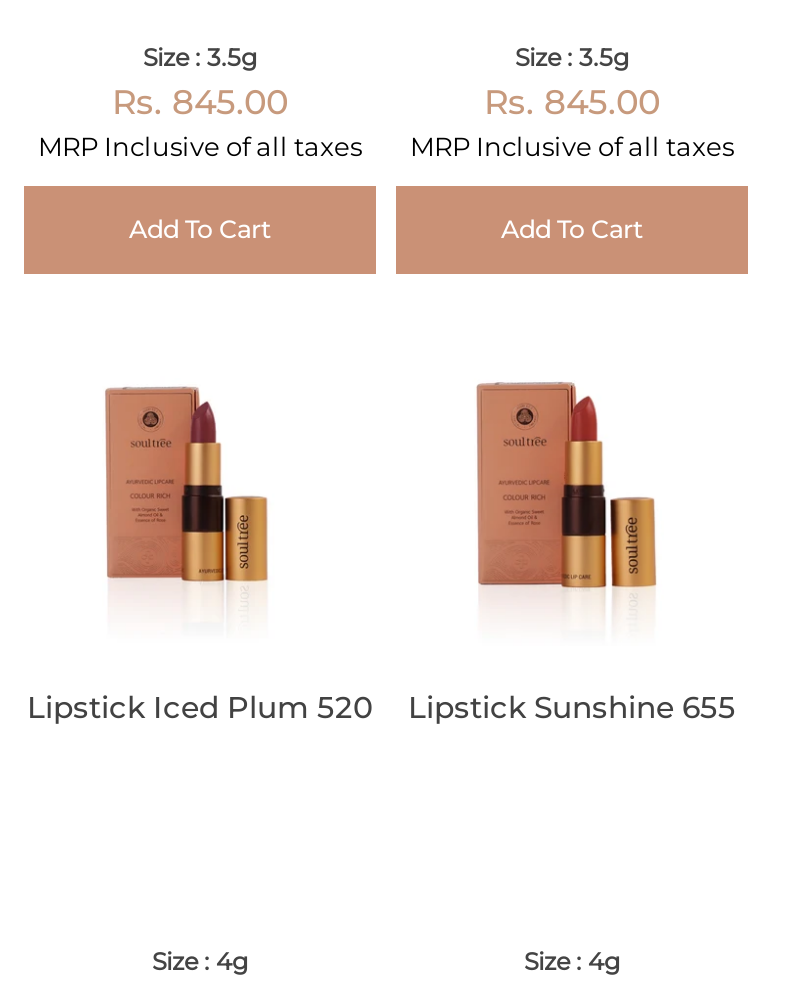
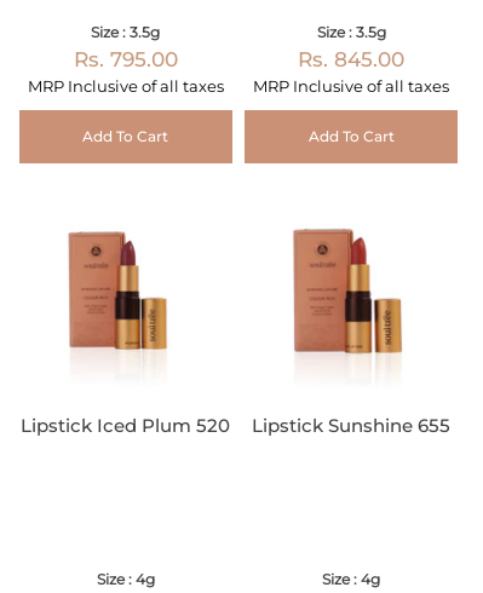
- Rs. 845.00
+ Rs. 795.00
